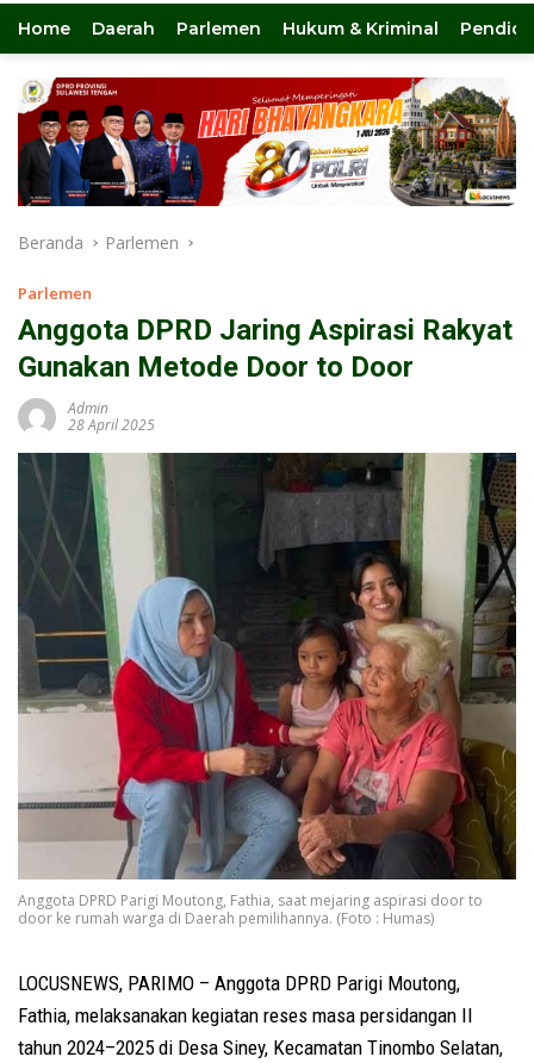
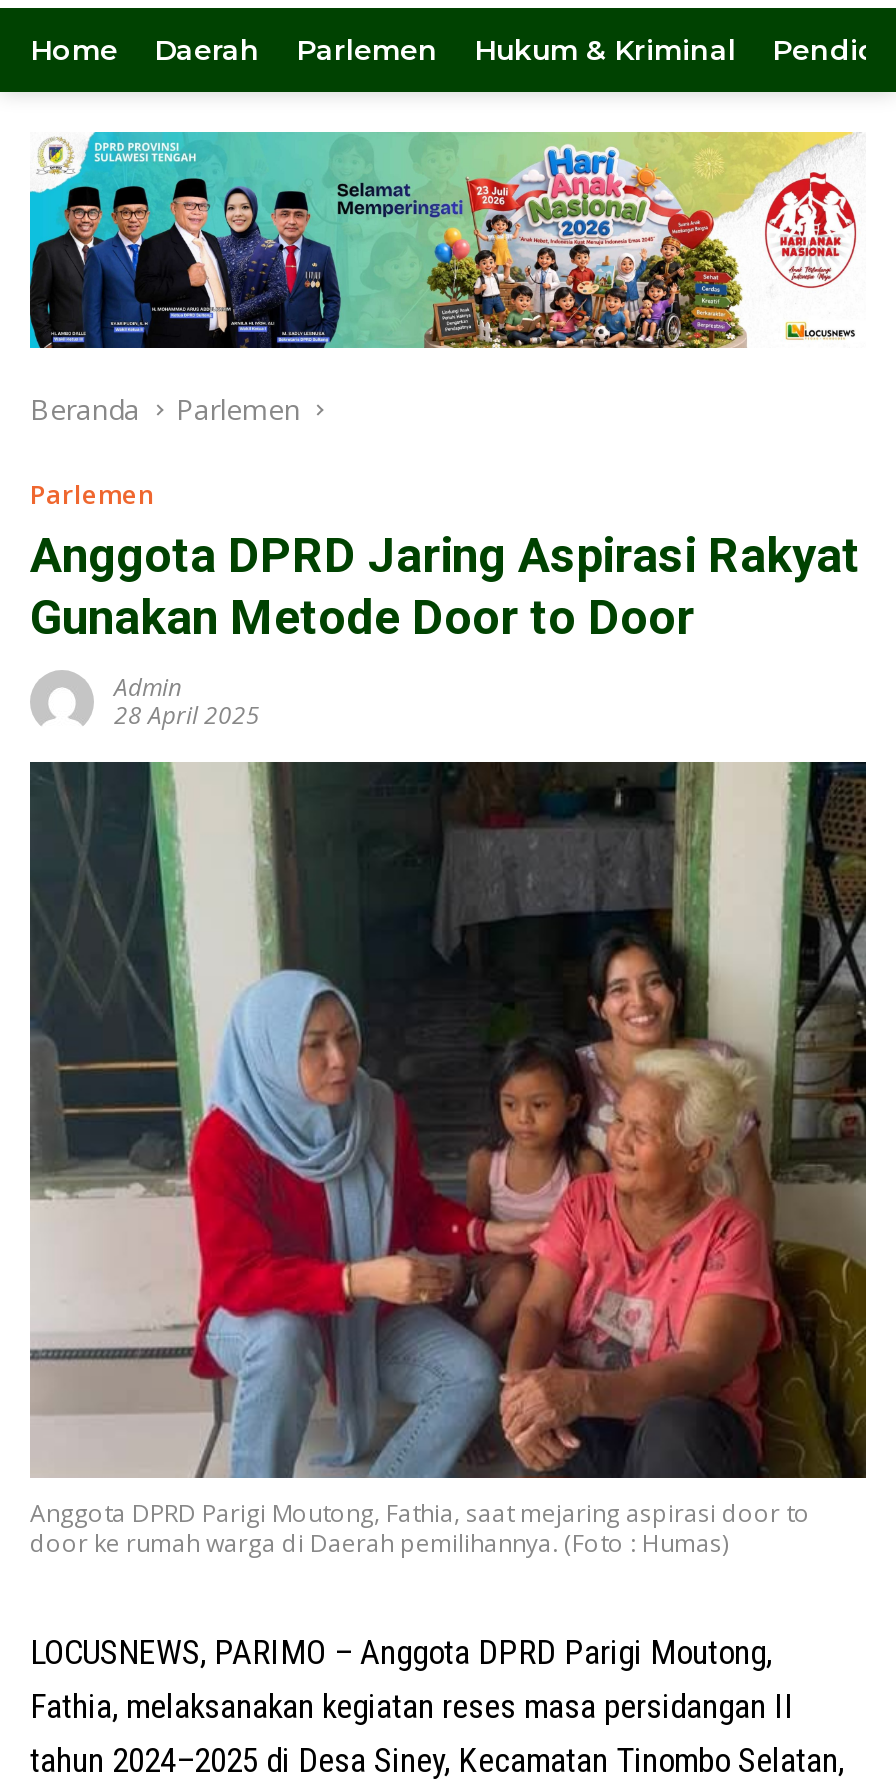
- [image]
+ [image]
